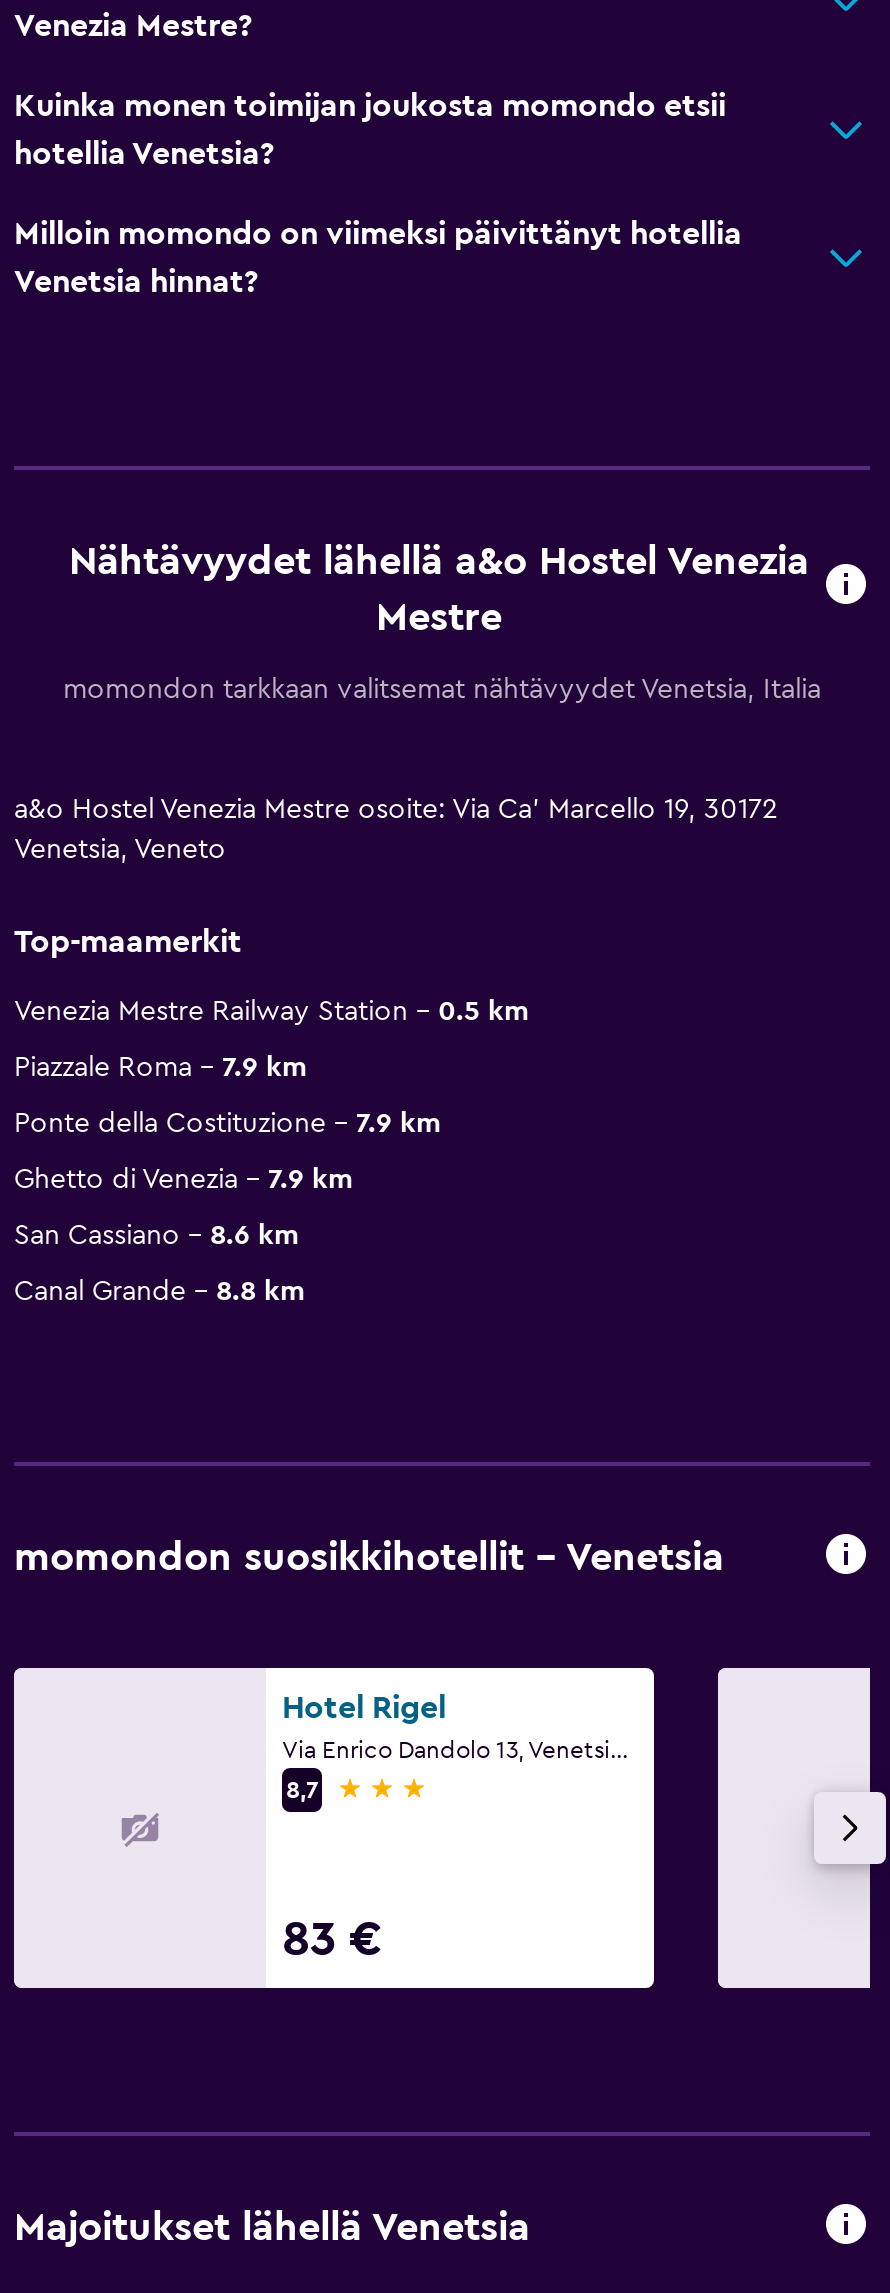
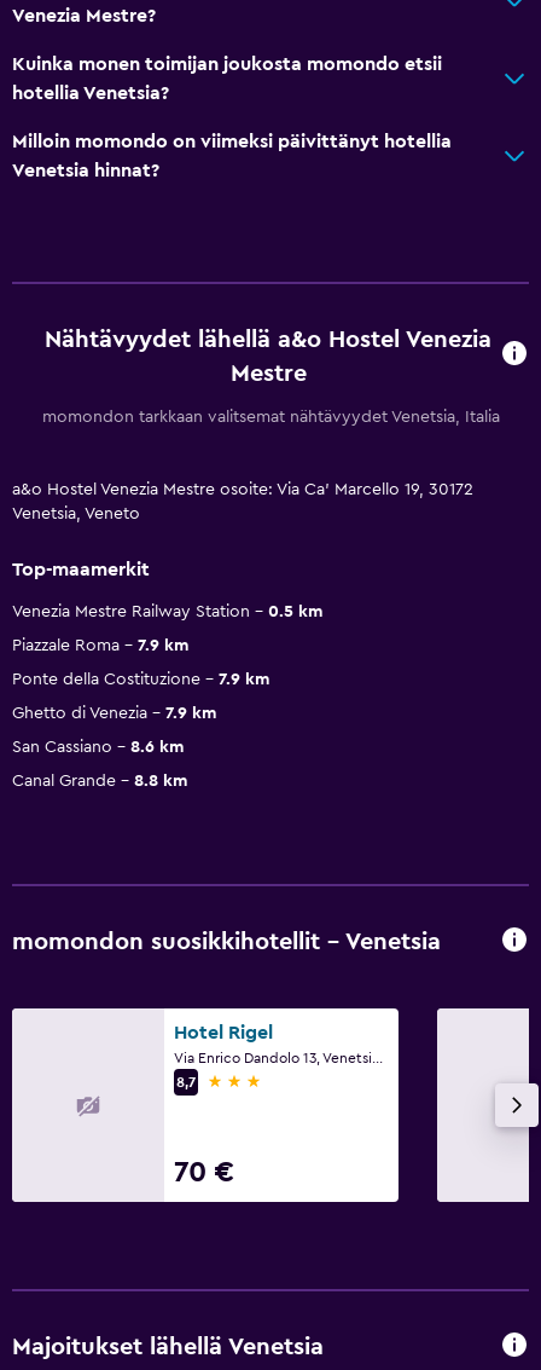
- 83 €
+ 70 €
